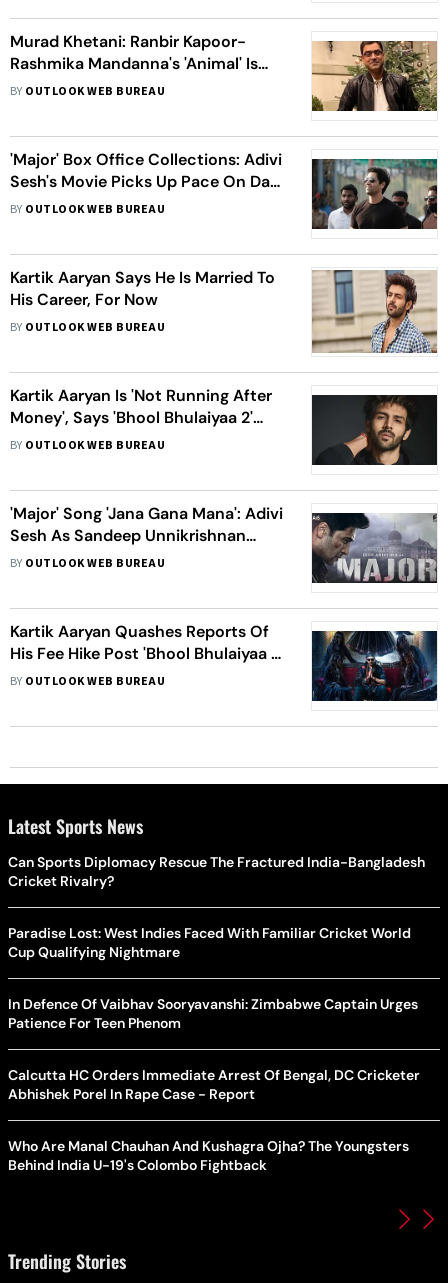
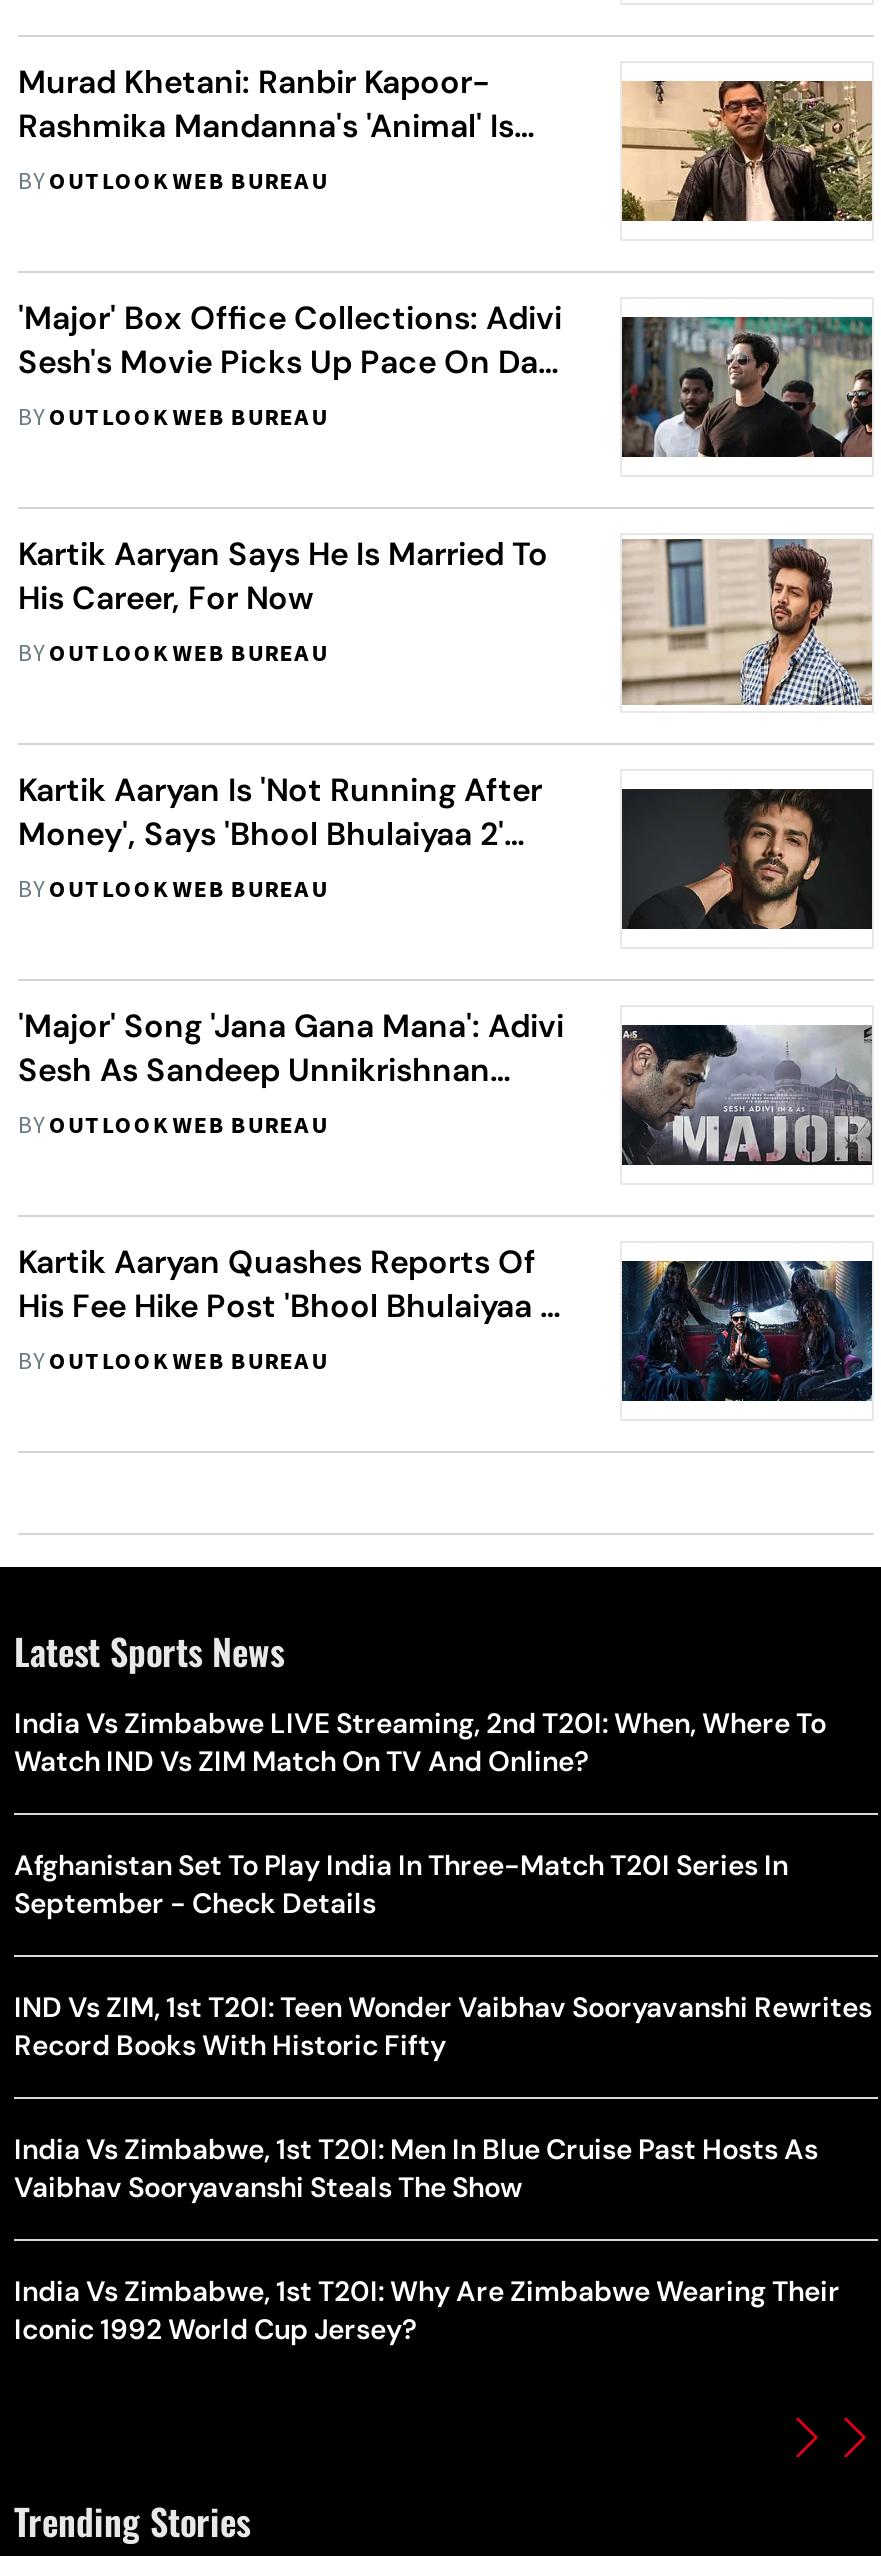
- Can Sports Diplomacy Rescue The Fractured India-Bangladesh
- Cricket Rivalry?
+ India Vs Zimbabwe LIVE Streaming, 2nd T20I: When, Where To
+ Watch IND Vs ZIM Match On TV And Online?

- Paradise Lost: West Indies Faced With Familiar Cricket World
- Cup Qualifying Nightmare
+ Afghanistan Set To Play India In Three-Match T20I Series In
+ September - Check Details

- In Defence Of Vaibhav Sooryavanshi: Zimbabwe Captain Urges
- Patience For Teen Phenom
+ IND Vs ZIM, 1st T20I: Teen Wonder Vaibhav Sooryavanshi Rewrites
+ Record Books With Historic Fifty

- Calcutta HC Orders Immediate Arrest Of Bengal, DC Cricketer
- Abhishek Porel In Rape Case - Report
+ India Vs Zimbabwe, 1st T20I: Men In Blue Cruise Past Hosts As
+ Vaibhav Sooryavanshi Steals The Show

- Who Are Manal Chauhan And Kushagra Ojha? The Youngsters
- Behind India U-19's Colombo Fightback
+ India Vs Zimbabwe, 1st T20I: Why Are Zimbabwe Wearing Their
+ Iconic 1992 World Cup Jersey?
